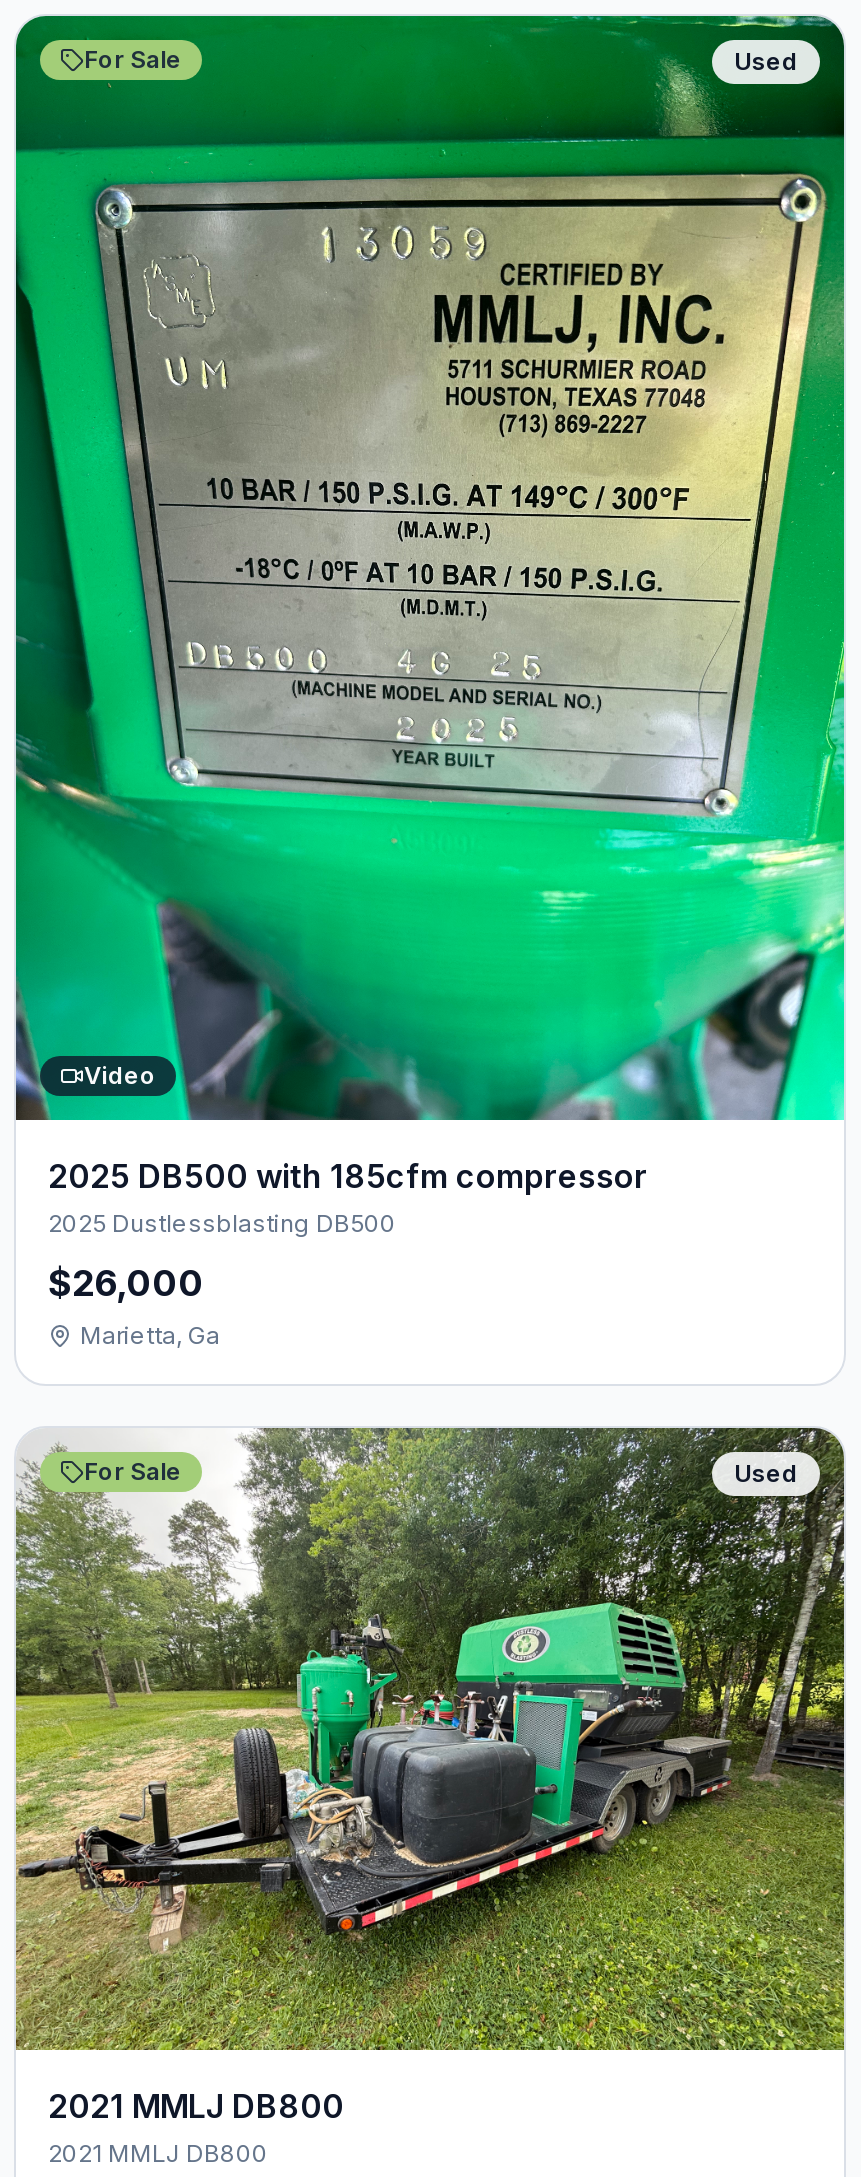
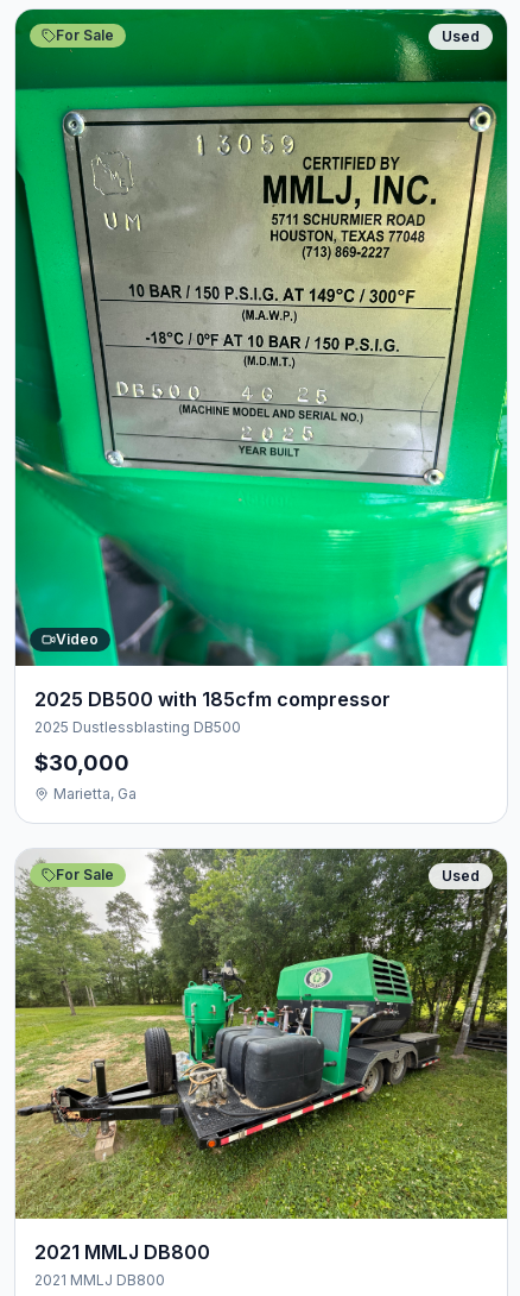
- $26,000
+ $30,000
